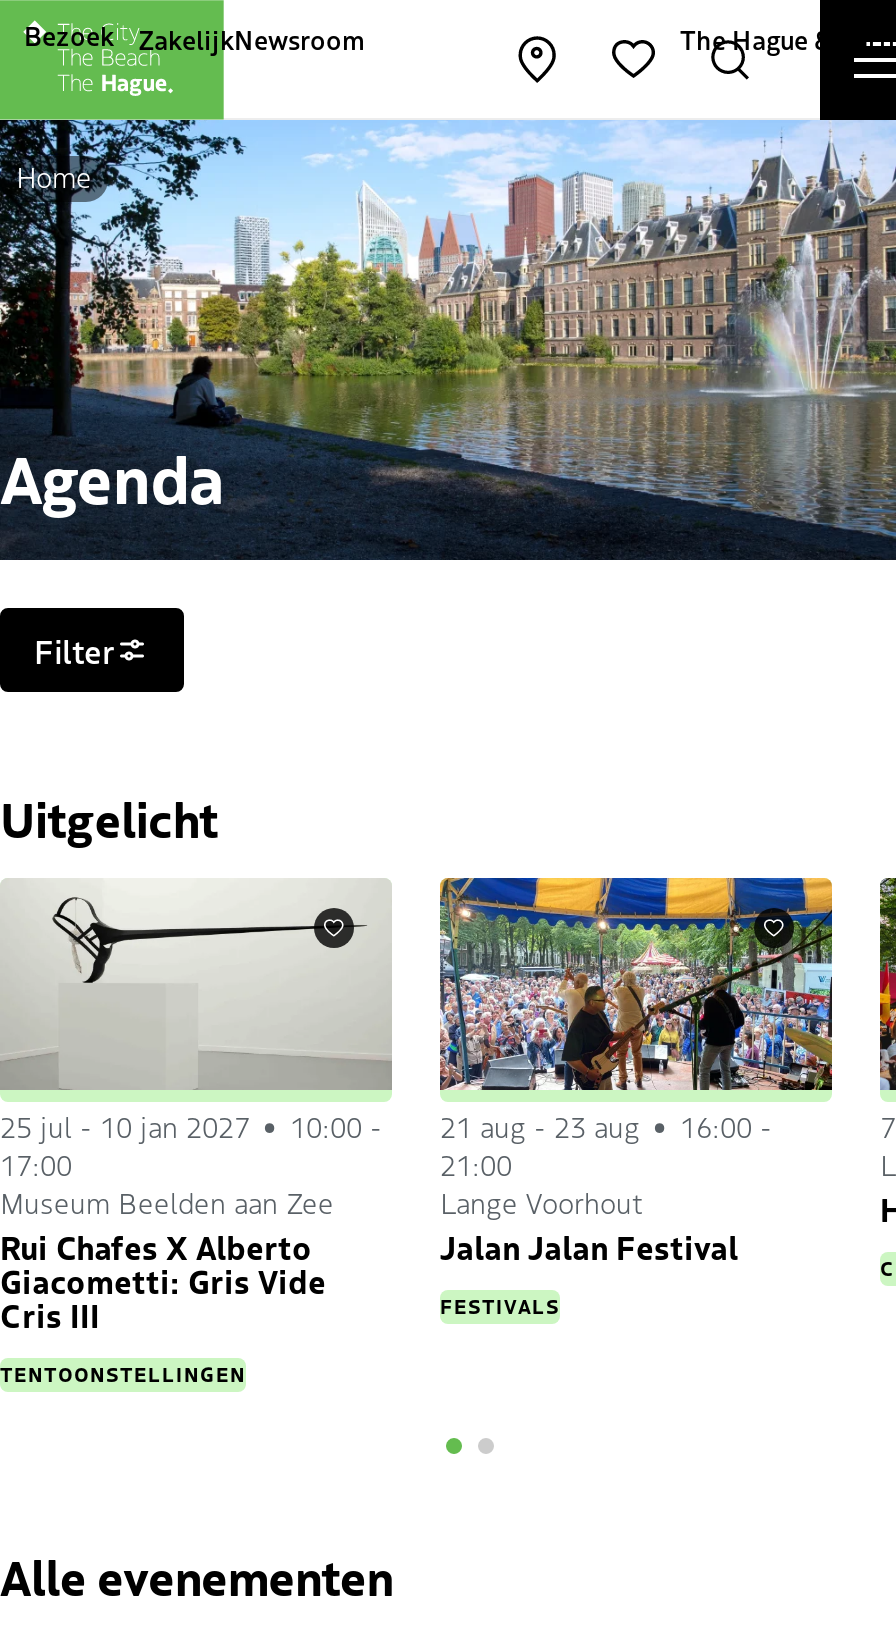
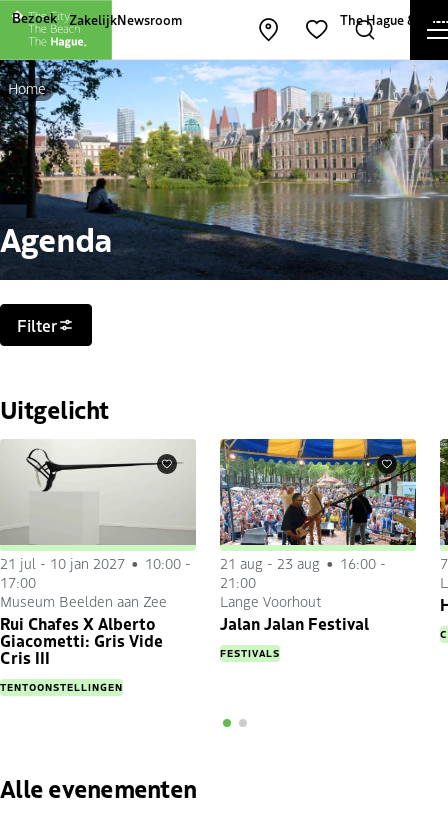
- 25 jul - 10 jan 2027 10:00 - 21 aug - 23 aug 16:00 -
+ 21 jul - 10 jan 2027 10:00 - 21 aug - 23 aug 16:00 -
